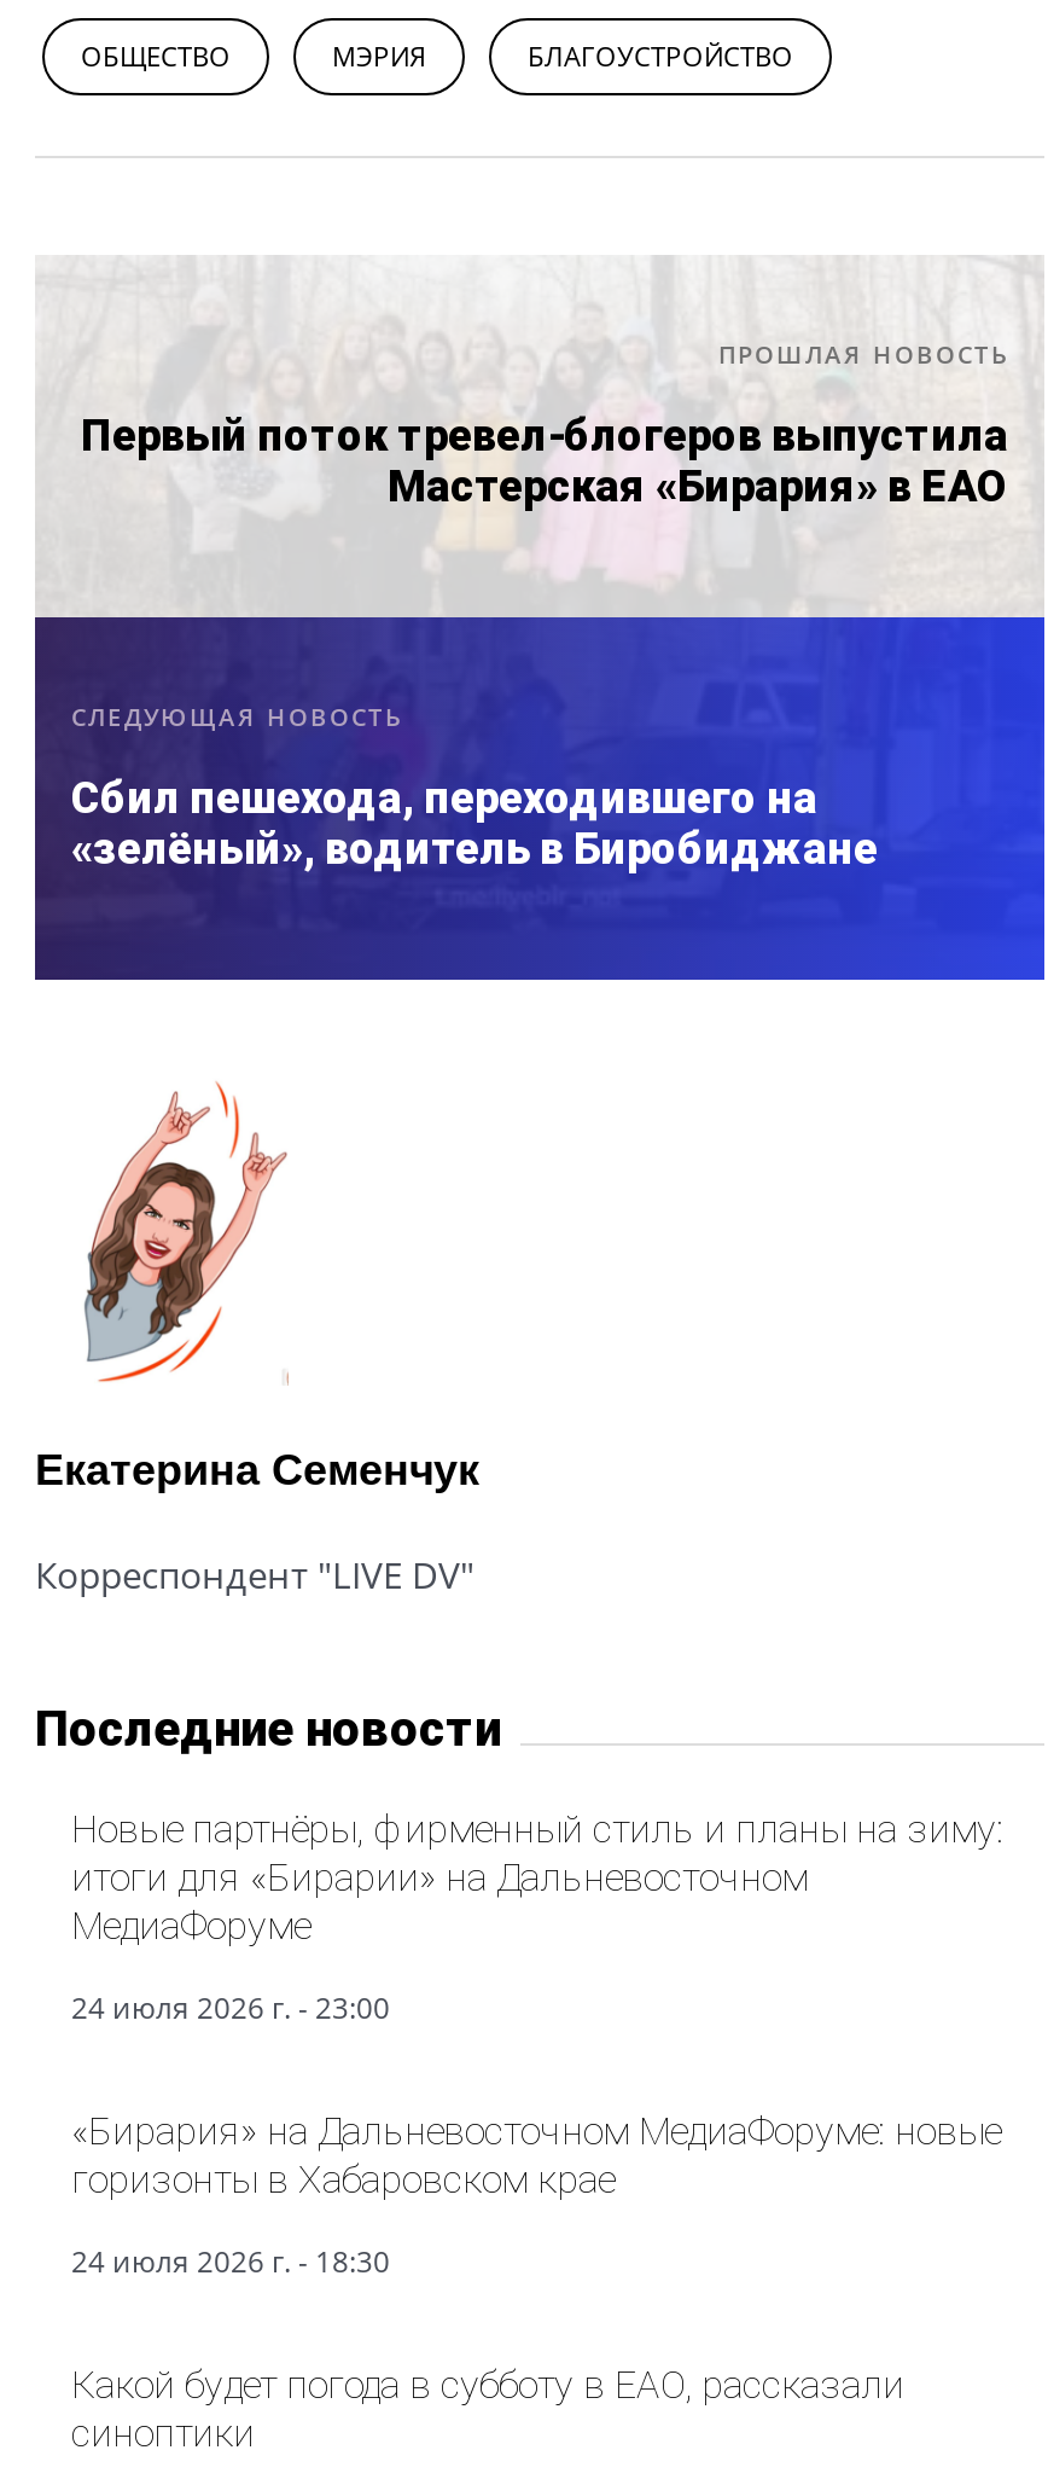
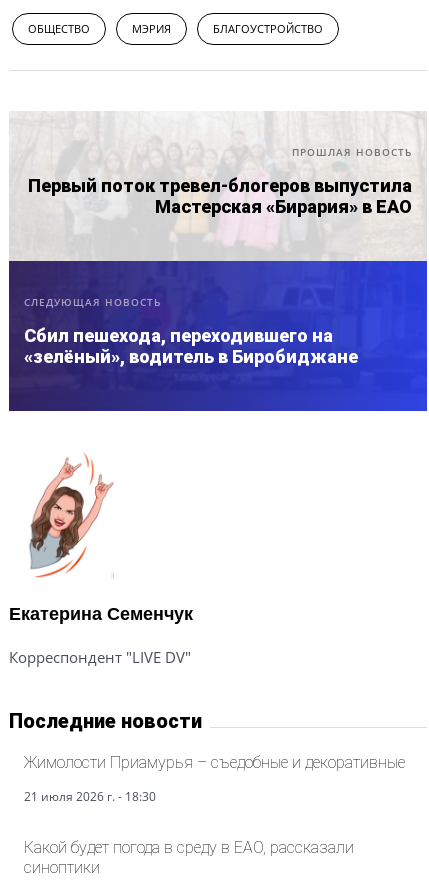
- Новые партнёры, фирменный стиль и планы на зиму:
- итоги для «Бирарии» на Дальневосточном
- МедиаФоруме
- 24 июля 2026 г. - 23:00
- «Бирария» на Дальневосточном МедиаФоруме: новые
- горизонты в Хабаровском крае
- 24 июля 2026 г. - 18:30
- Какой будет погода в субботу в ЕАО, рассказали
+ Жимолости Приамурья – съедобные и декоративные
+ 21 июля 2026 г. - 18:30
+ Какой будет погода в среду в ЕАО, рассказали
